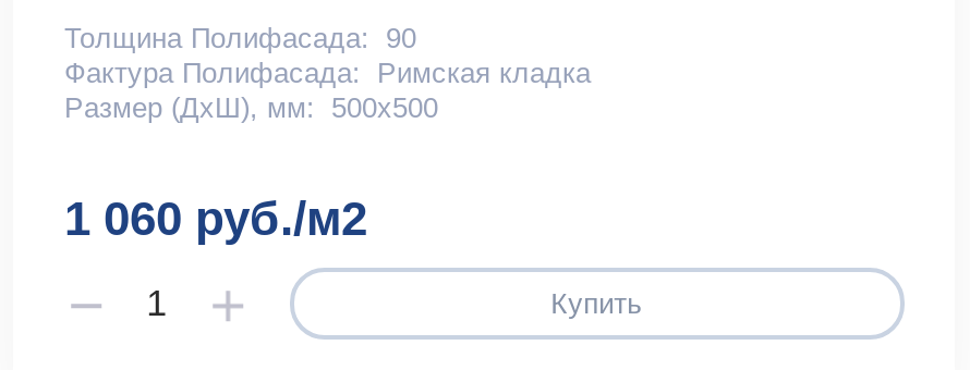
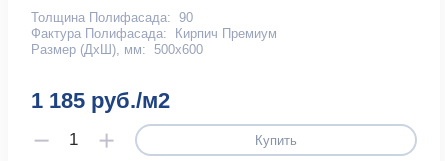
- Фактура Полифасада: Римская кладка
+ Фактура Полифасада: Кирпич Премиум

- Размер (ДхШ), мм: 500х500
+ Размер (ДхШ), мм: 500х600

- 1 060 руб./м2
+ 1 185 руб./м2
